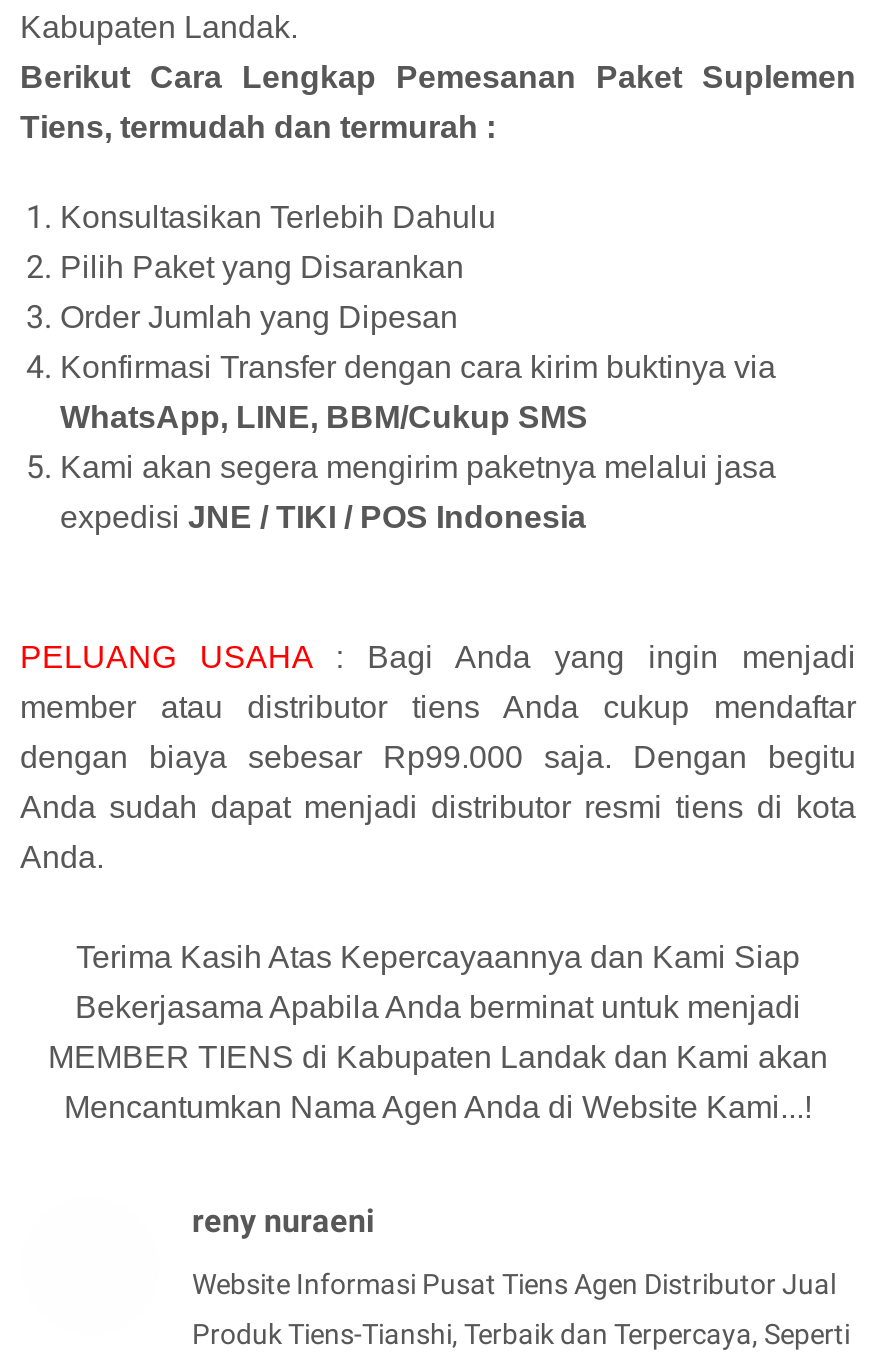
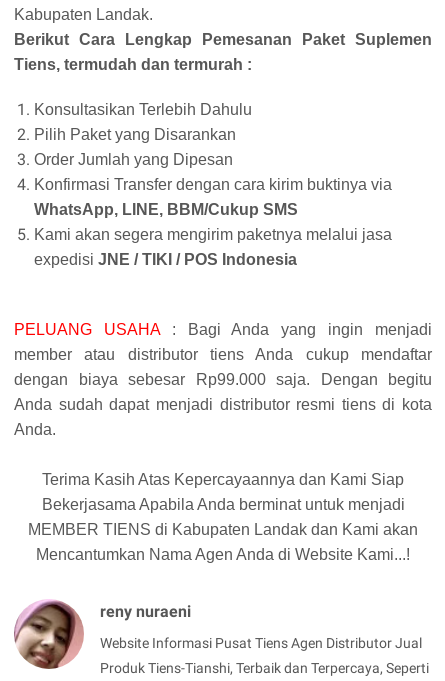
+ [image]
